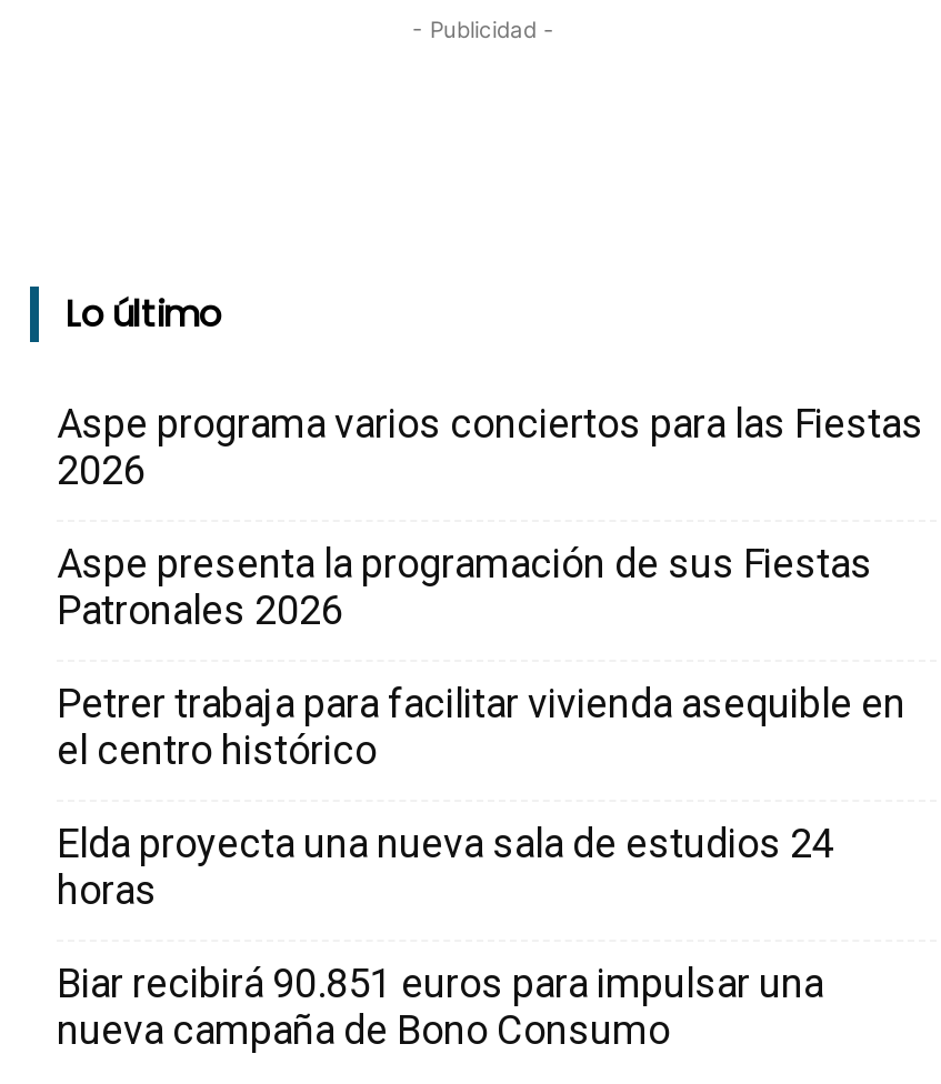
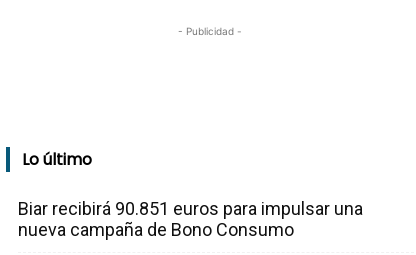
- Aspe programa varios conciertos para las Fiestas
- 2026
- Aspe presenta la programación de sus Fiestas
- Patronales 2026
- Petrer trabaja para facilitar vivienda asequible en
- el centro histórico
- Elda proyecta una nueva sala de estudios 24
- horas
